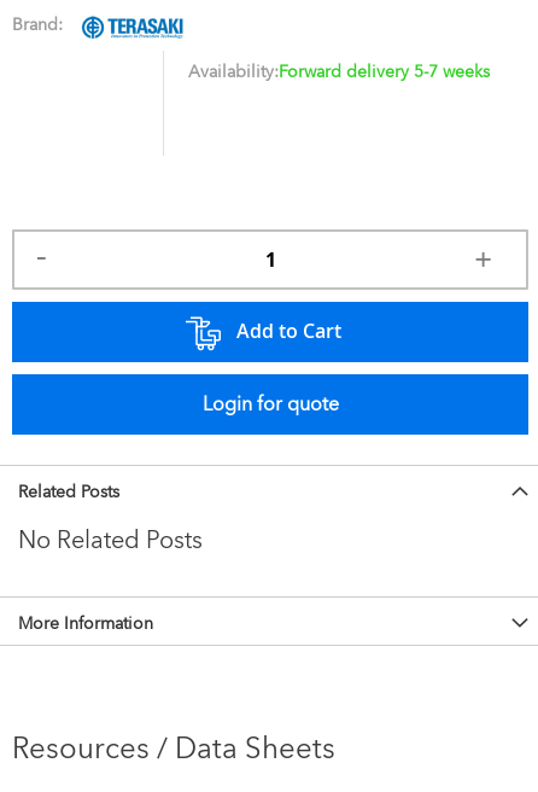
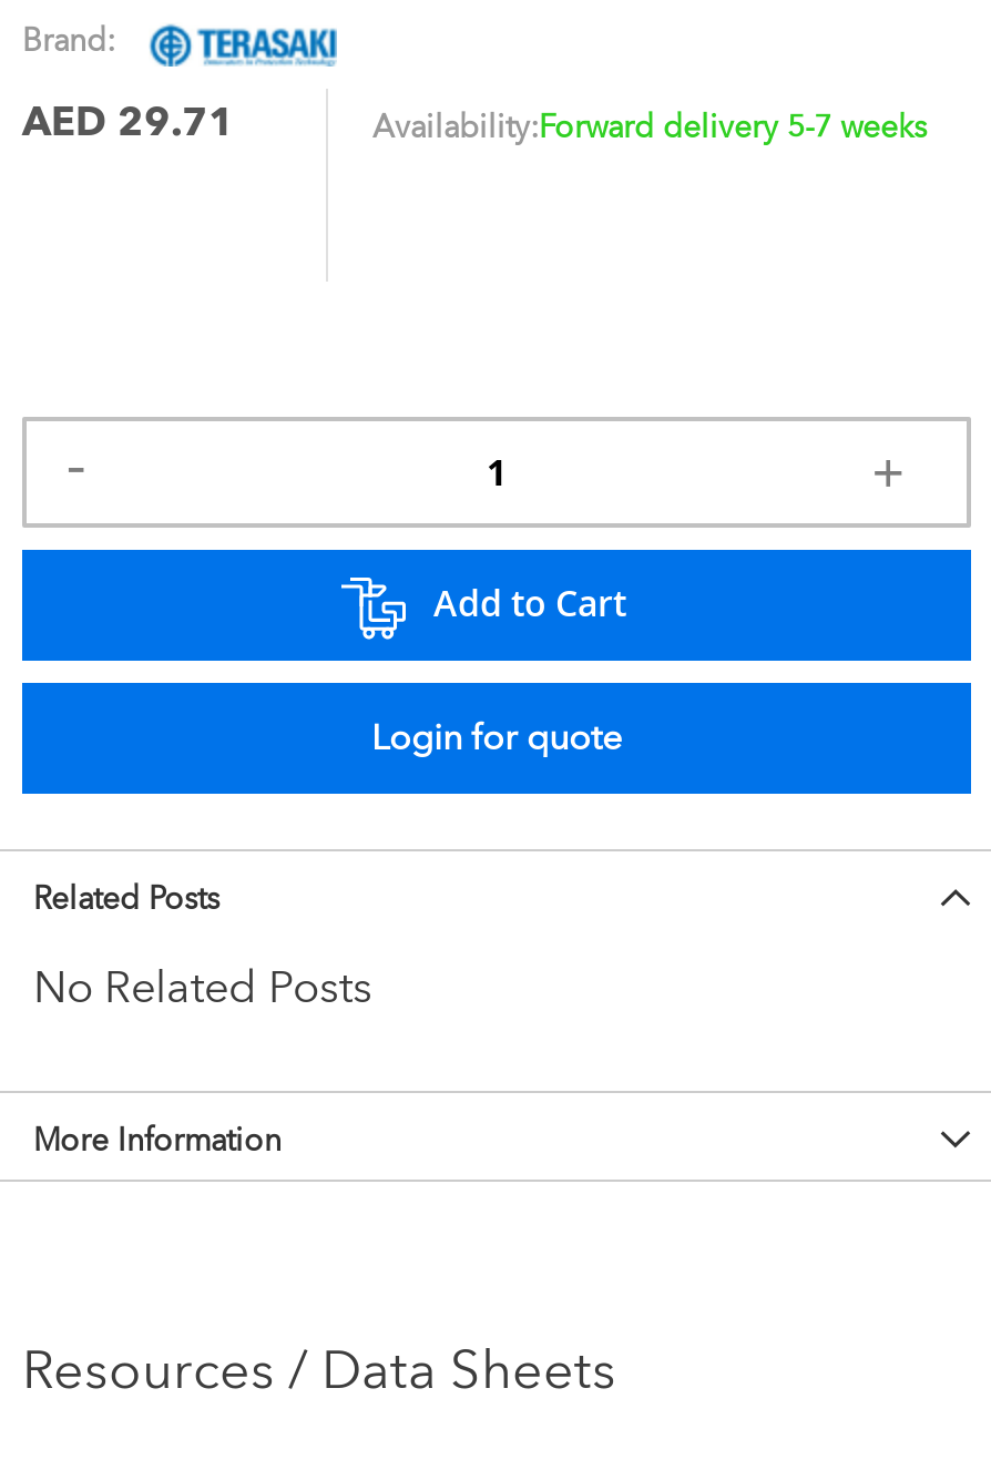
+ AED 29.71
